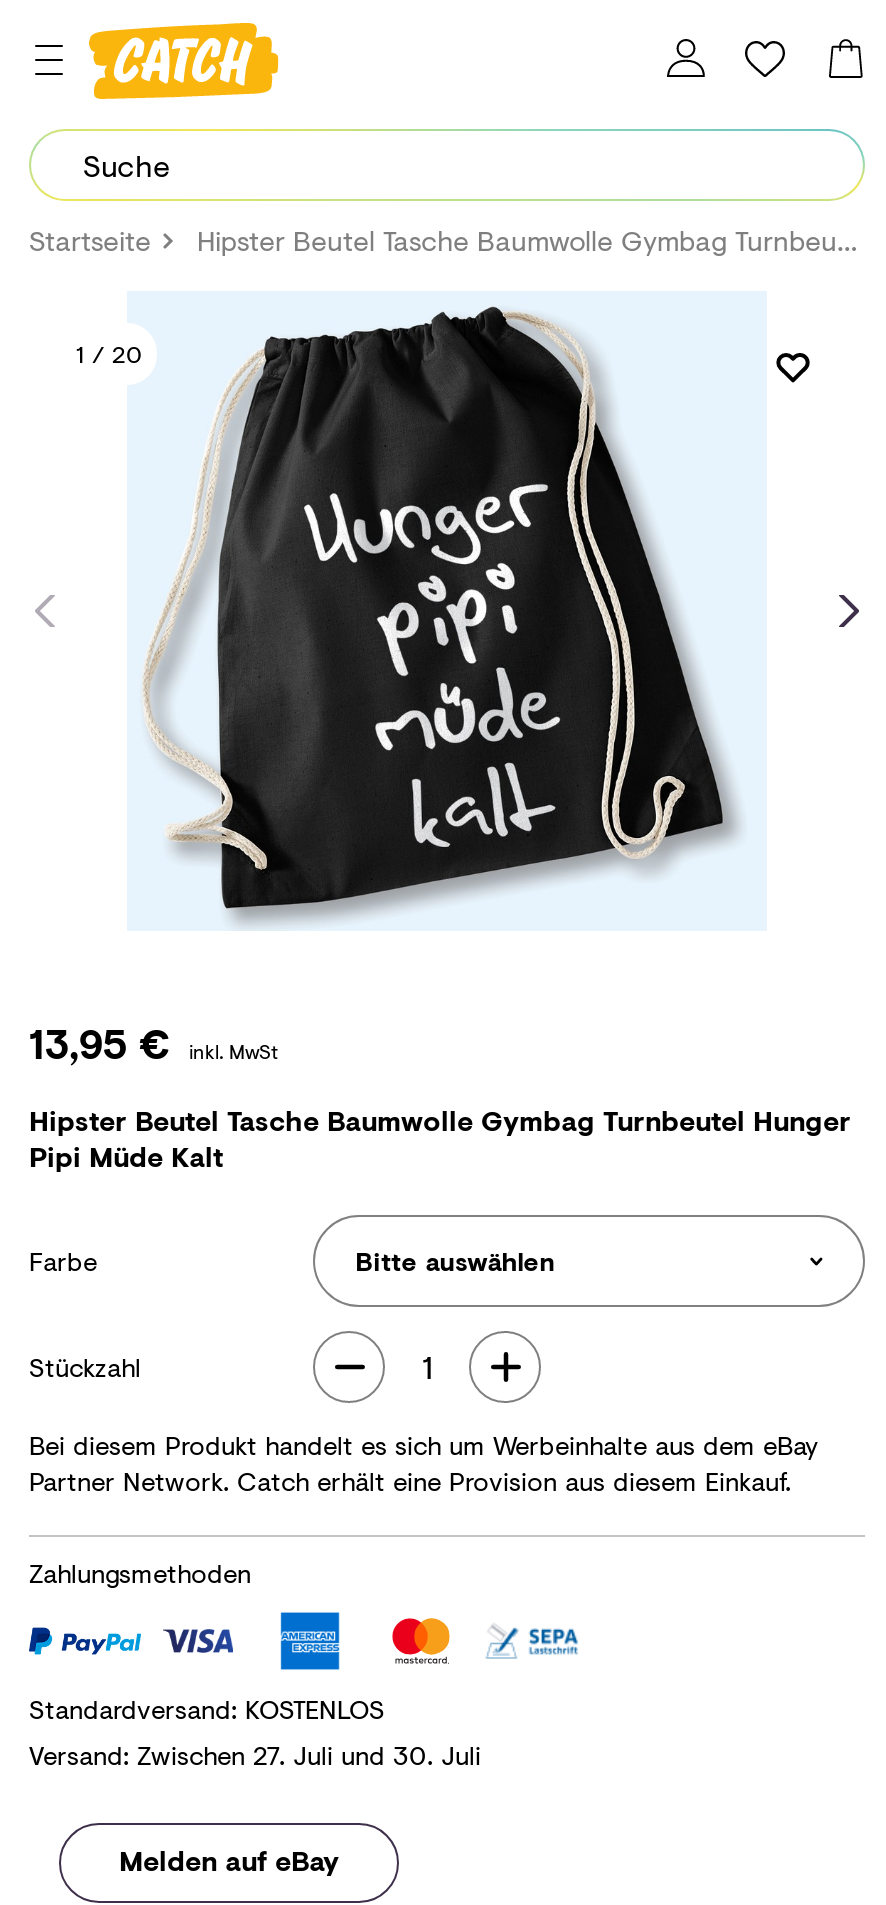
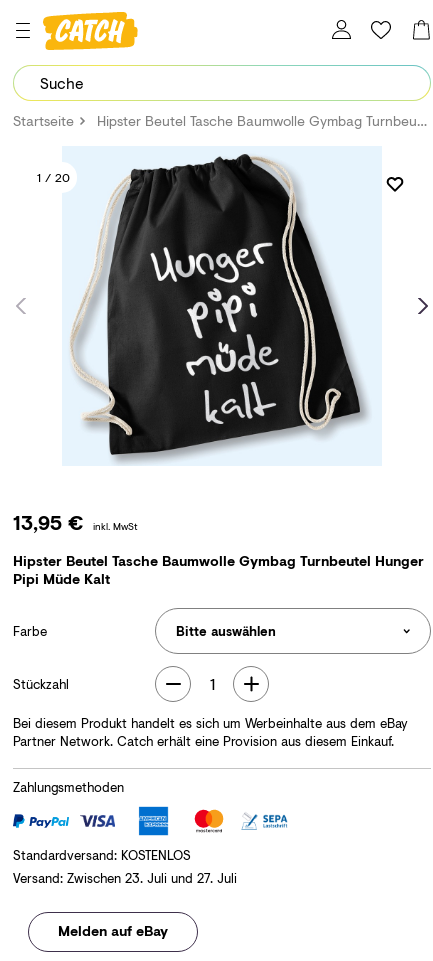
- Versand: Zwischen 27. Juli und 30. Juli
+ Versand: Zwischen 23. Juli und 27. Juli
